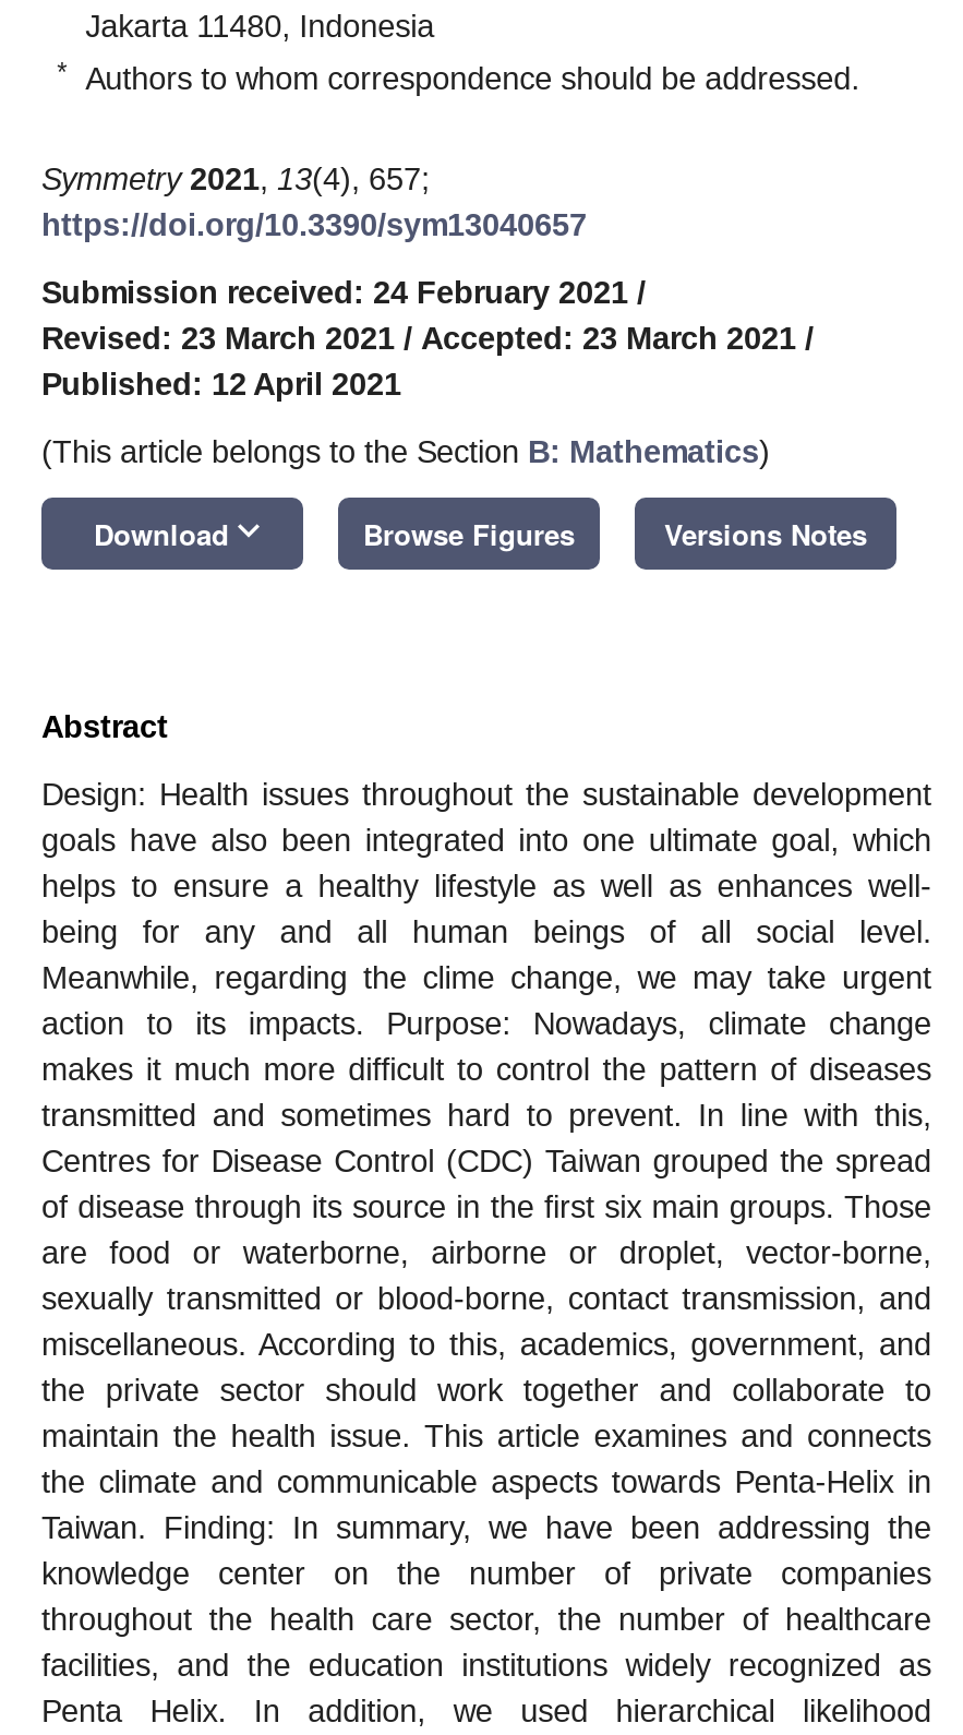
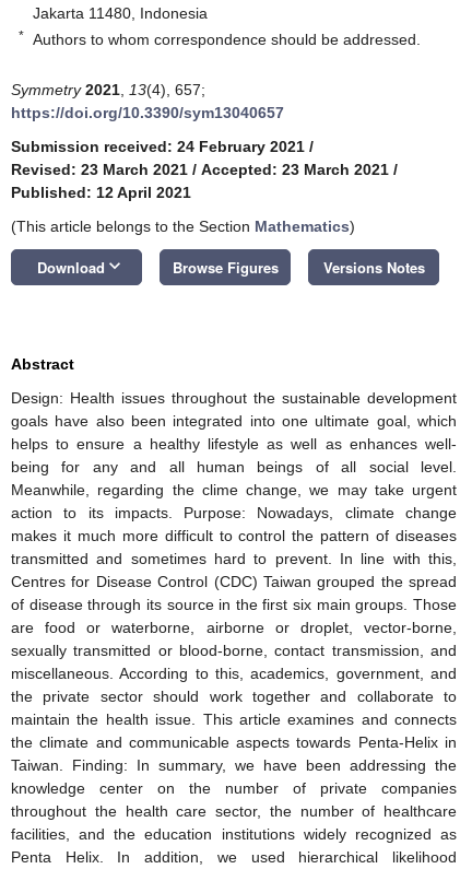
- (This article belongs to the Section B: Mathematics)
+ (This article belongs to the Section Mathematics)
